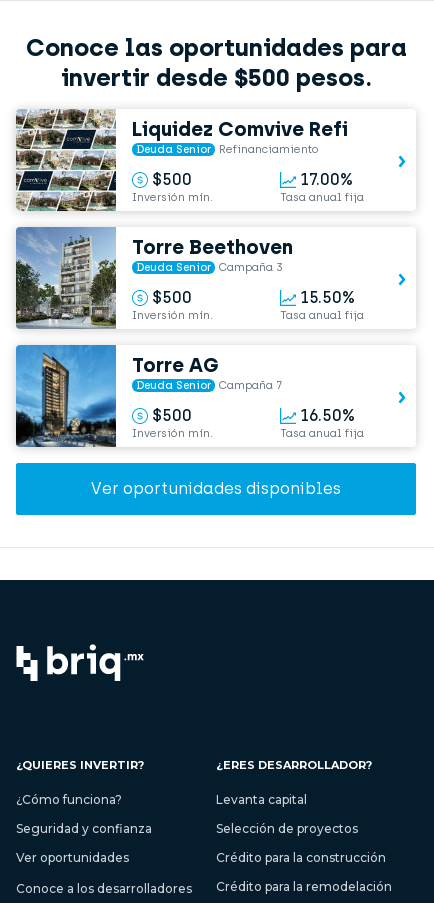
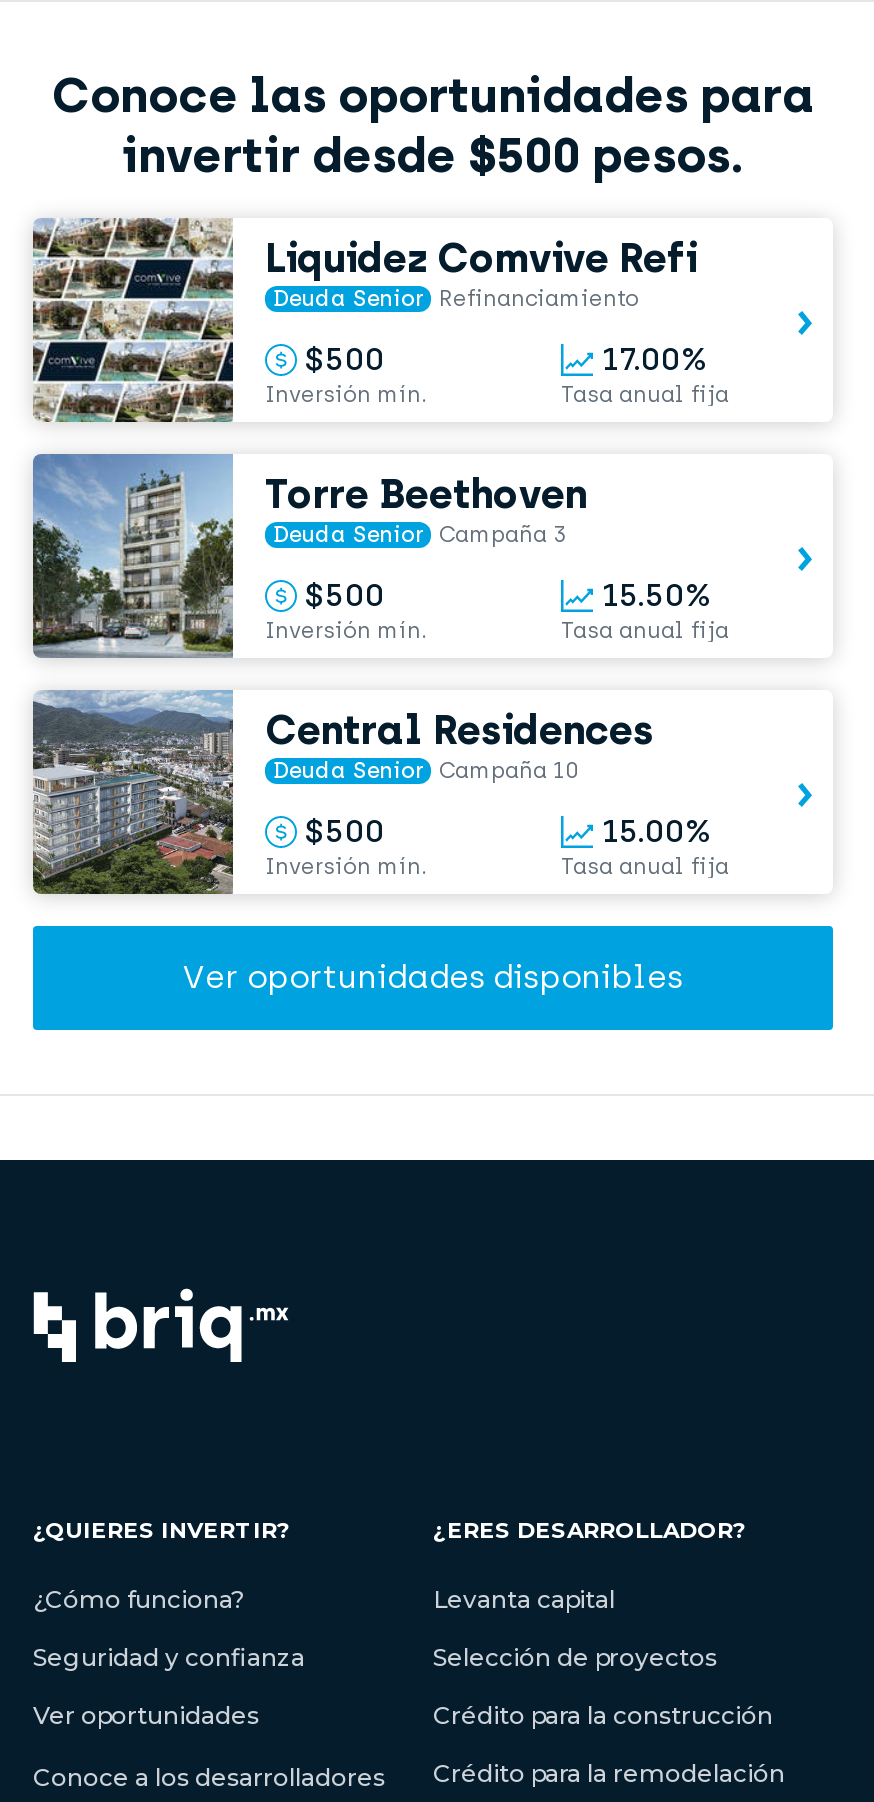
- [image]
- Torre AG
+ [image]
+ Central Residences

- Deuda Senior Campaña 7
+ Deuda Senior Campaña 10

- 16.50%
+ 15.00%
